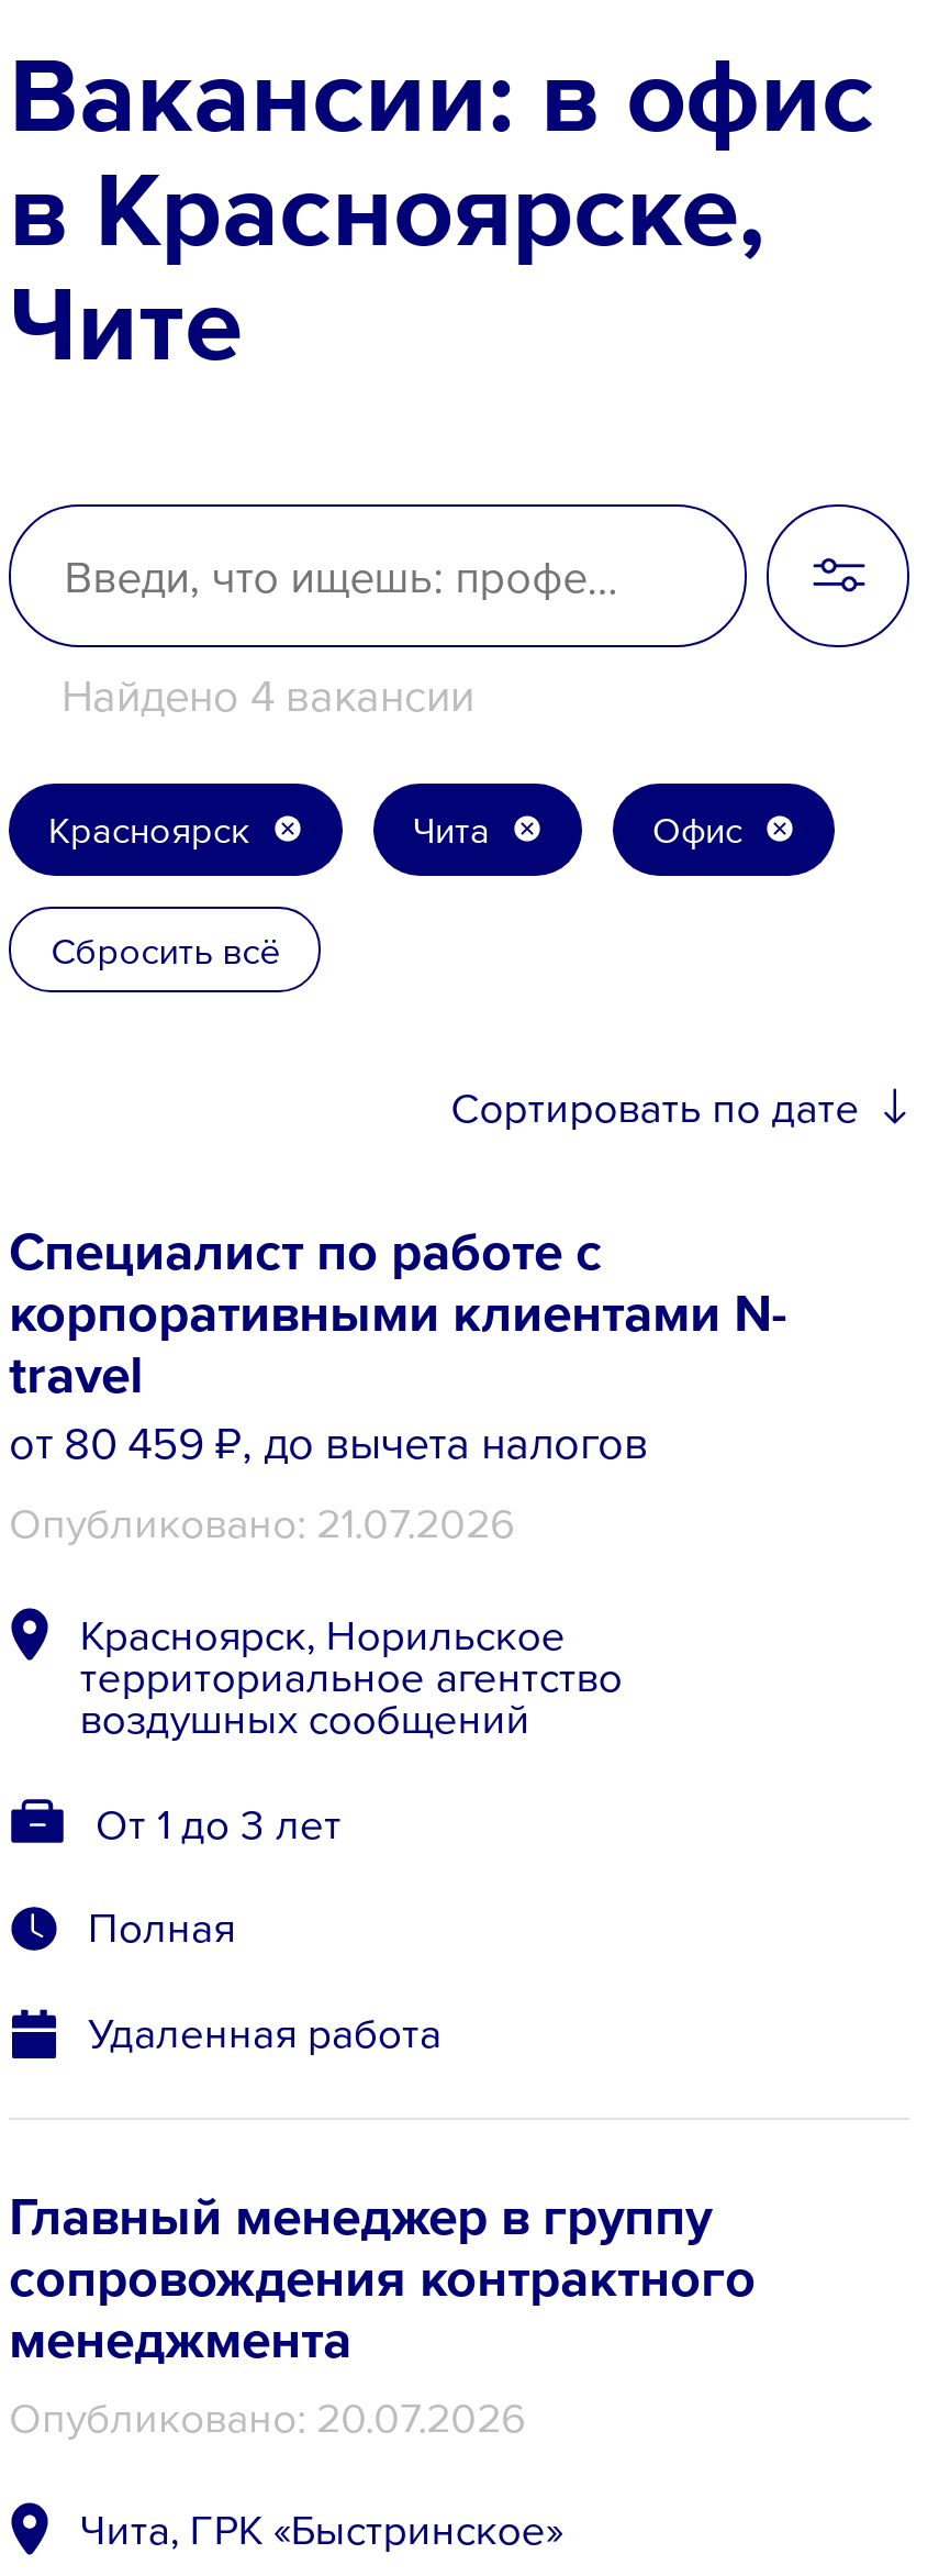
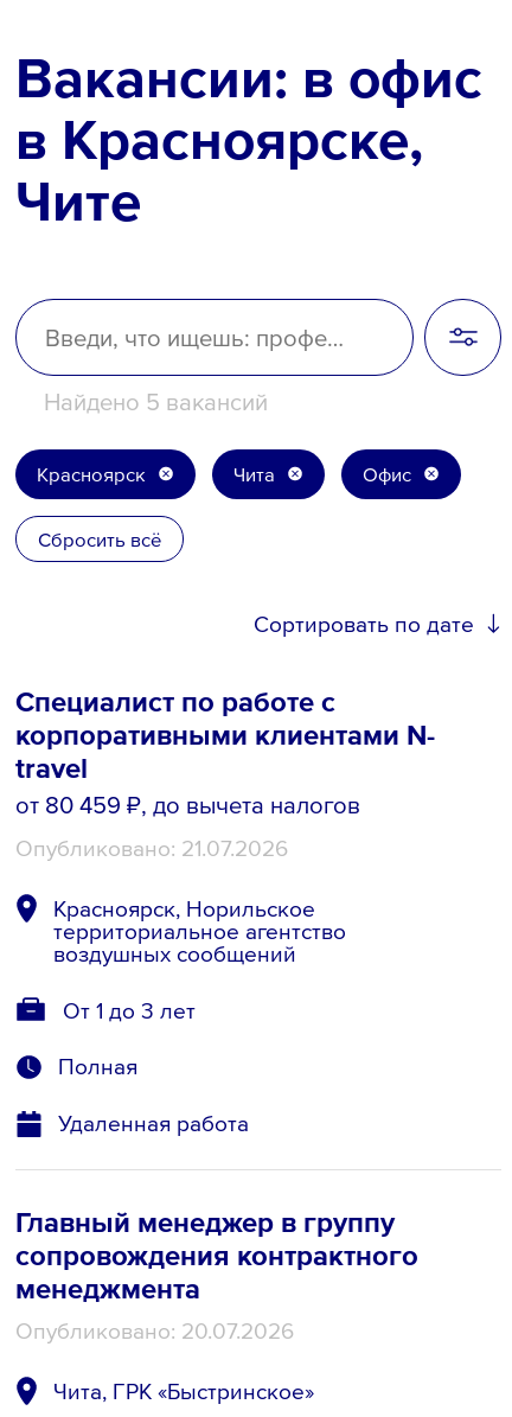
- Найдено 4 вакансии
+ Найдено 5 вакансий
